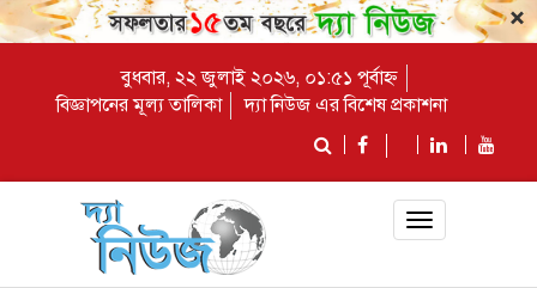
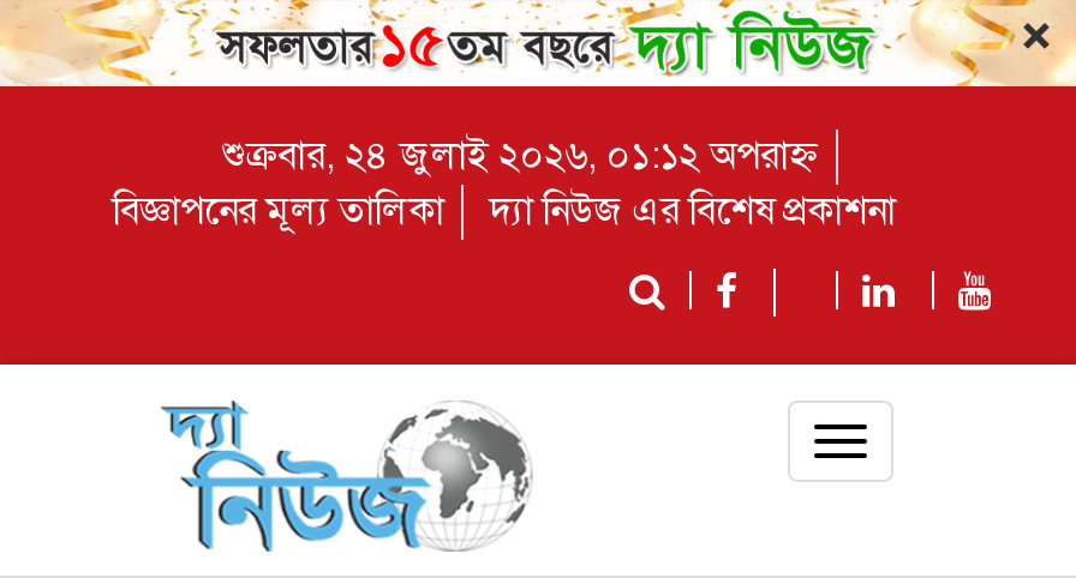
- বুধবার, ২২ জুলাই ২০২৬, ০১:৫১ পূর্বাহ্ন
+ শুক্রবার, ২৪ জুলাই ২০২৬, ০১:১২ অপরাহ্ন
